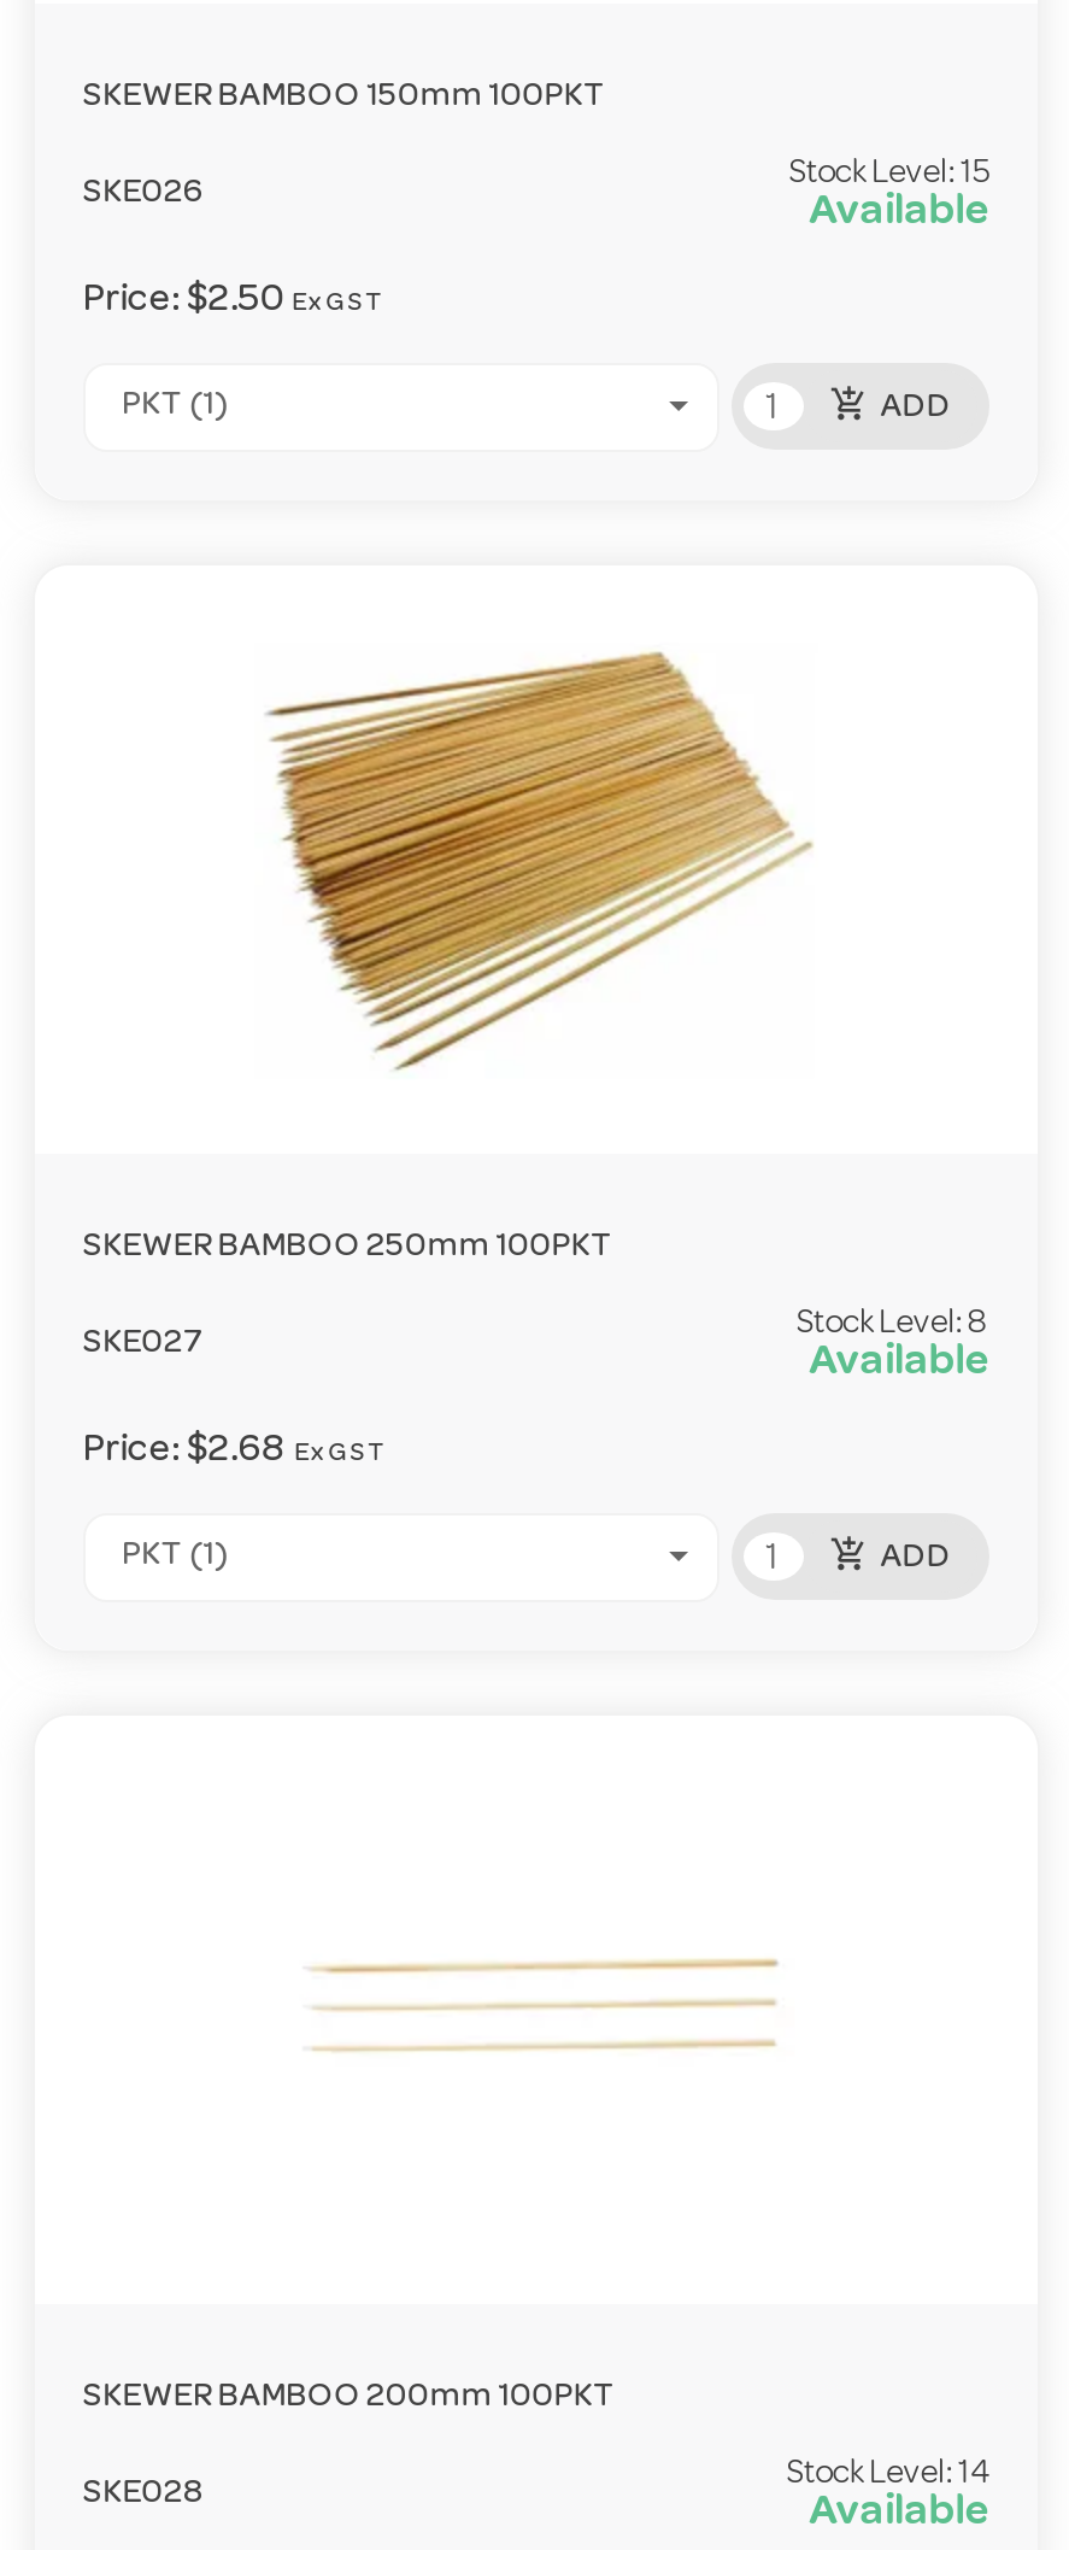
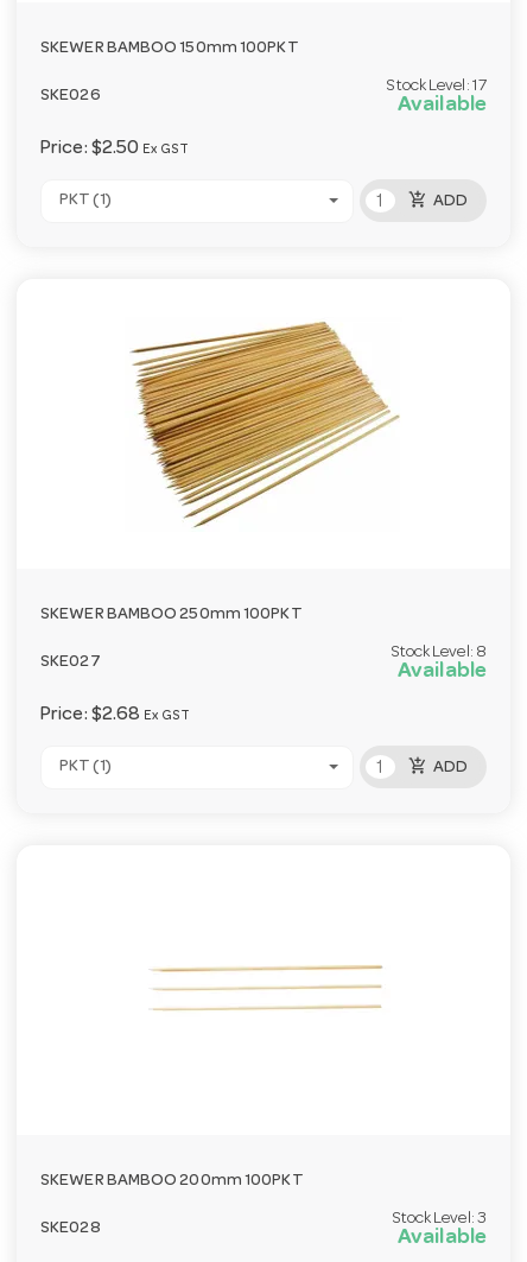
- Stock Level: 15
+ Stock Level: 17

- Stock Level: 14
+ Stock Level: 3
